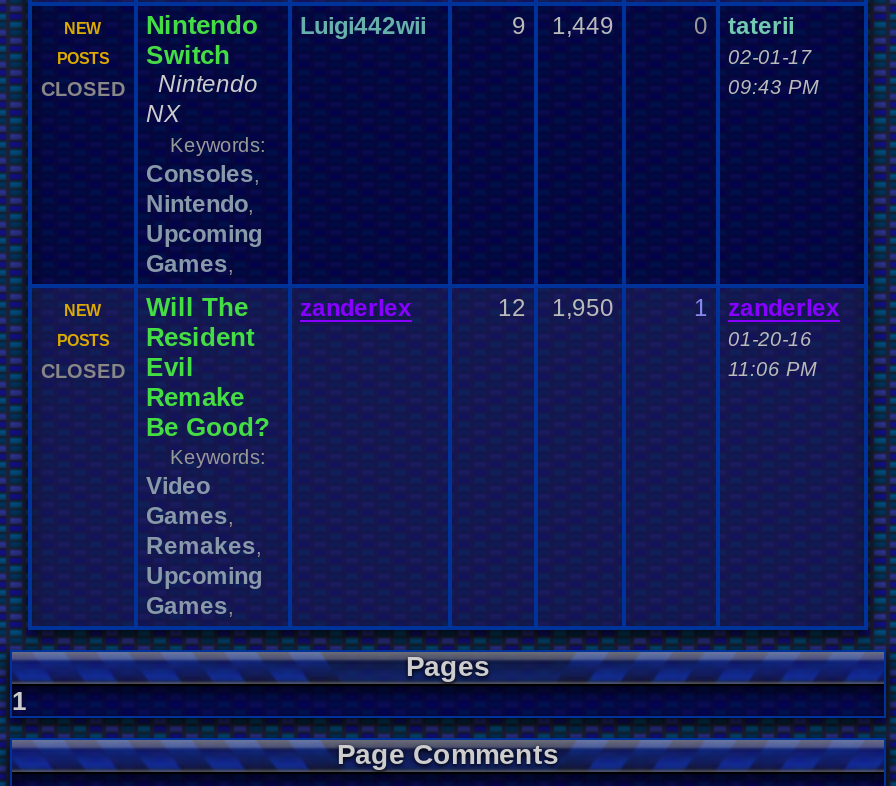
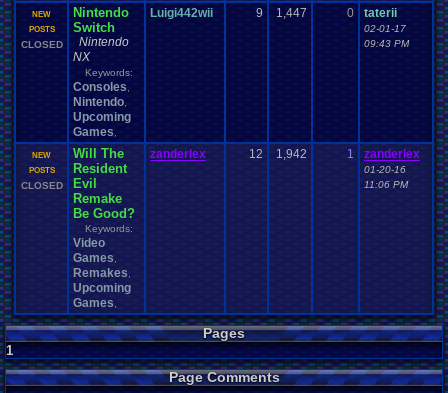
- 9 1,449
+ 9 1,447

- 12 1,950
+ 12 1,942
